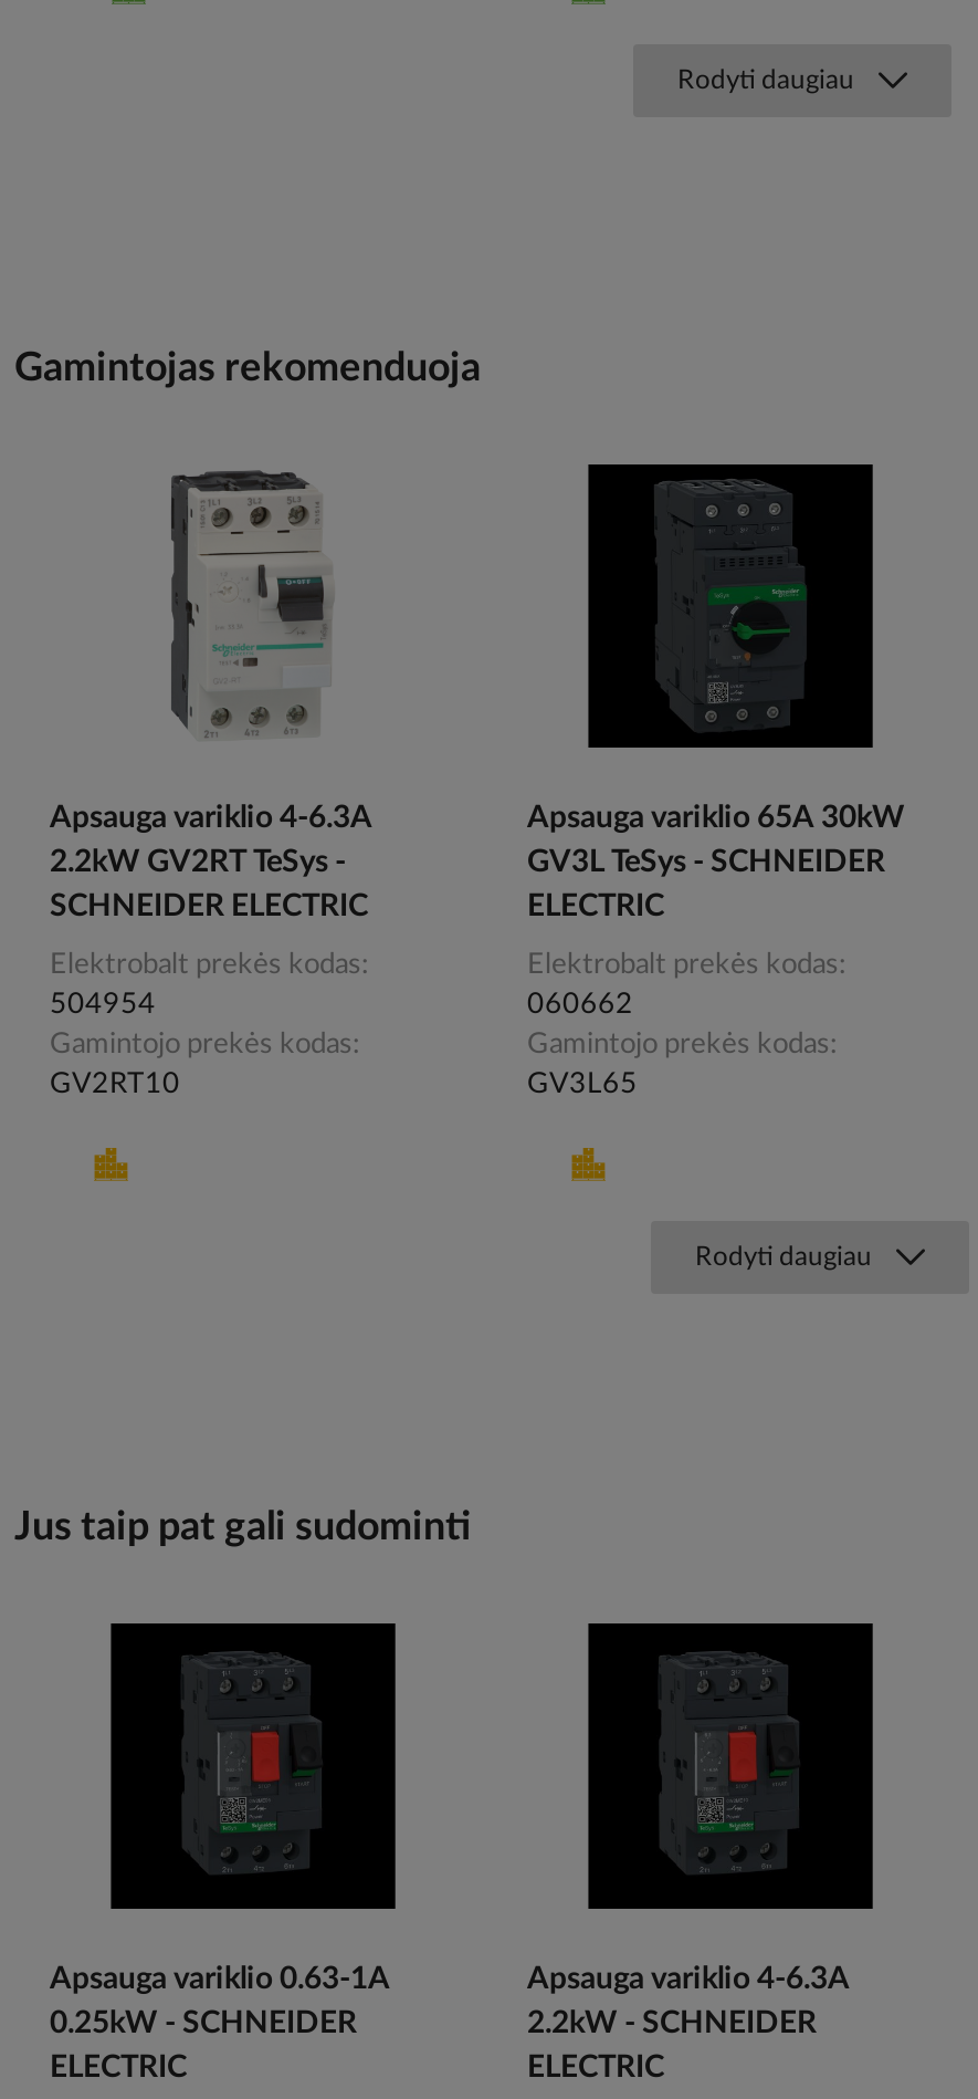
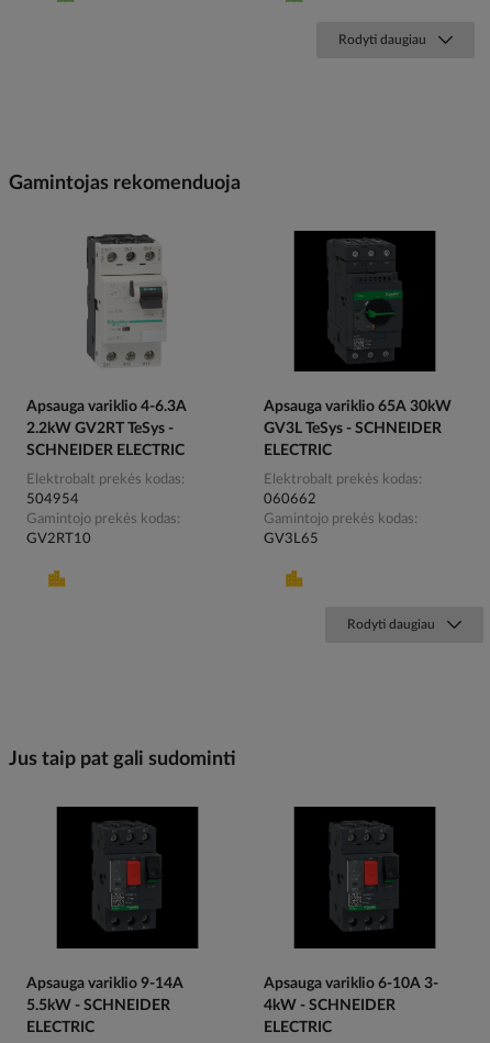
- Apsauga variklio 0.63-1A
+ Apsauga variklio 9-14A

- Apsauga variklio 4-6.3A
- 2.2kW - SCHNEIDER
+ Apsauga variklio 6-10A 3-
+ 4kW - SCHNEIDER

- 0.25kW - SCHNEIDER
+ 5.5kW - SCHNEIDER
